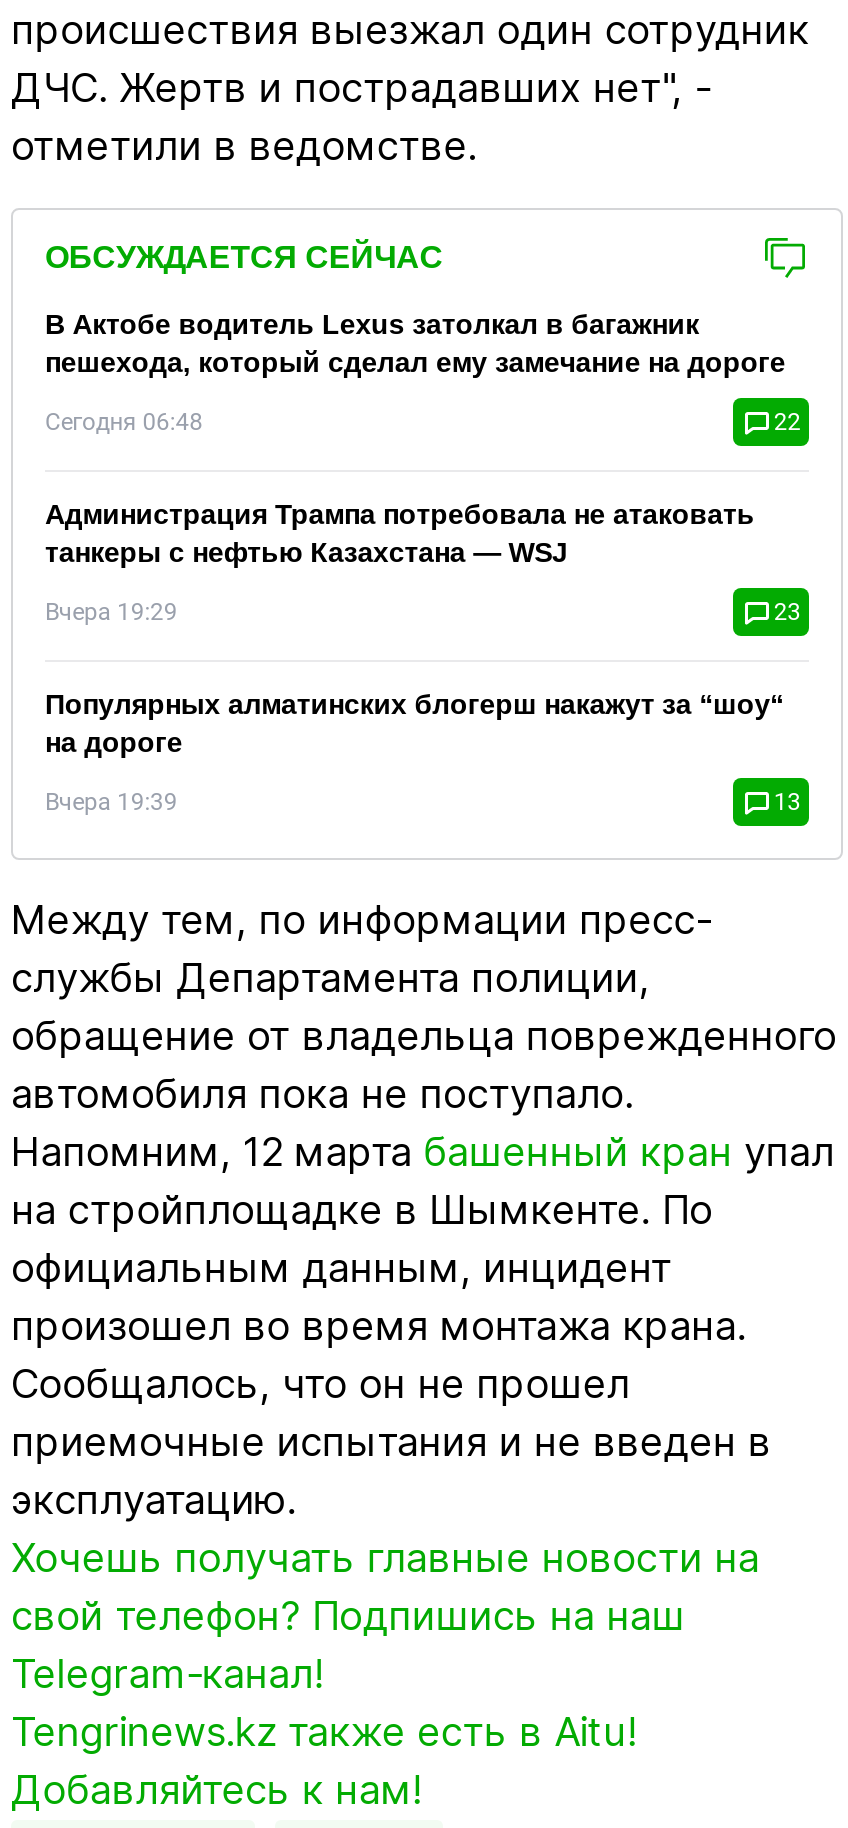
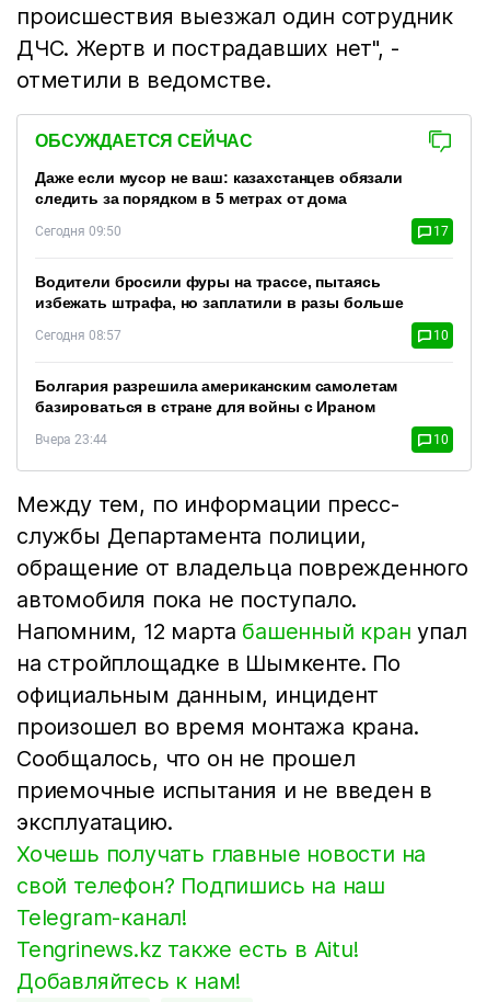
- В Актобе водитель Lexus затолкал в багажник
- пешехода, который сделал ему замечание на дороге
+ Даже если мусор не ваш: казахстанцев обязали
+ следить за порядком в 5 метрах от дома

- Сегодня 06:48
- 22
+ Сегодня 09:50
+ 17

- Администрация Трампа потребовала не атаковать
- танкеры с нефтью Казахстана — WSJ
+ Водители бросили фуры на трассе, пытаясь
+ избежать штрафа, но заплатили в разы больше

- Вчера 19:29
- 23
+ Сегодня 08:57
+ 10

- Популярных алматинских блогерш накажут за “шоу“
- на дороге
+ Болгария разрешила американским самолетам
+ базироваться в стране для войны с Ираном

- Вчера 19:39
- 13
+ Вчера 23:44
+ 10
